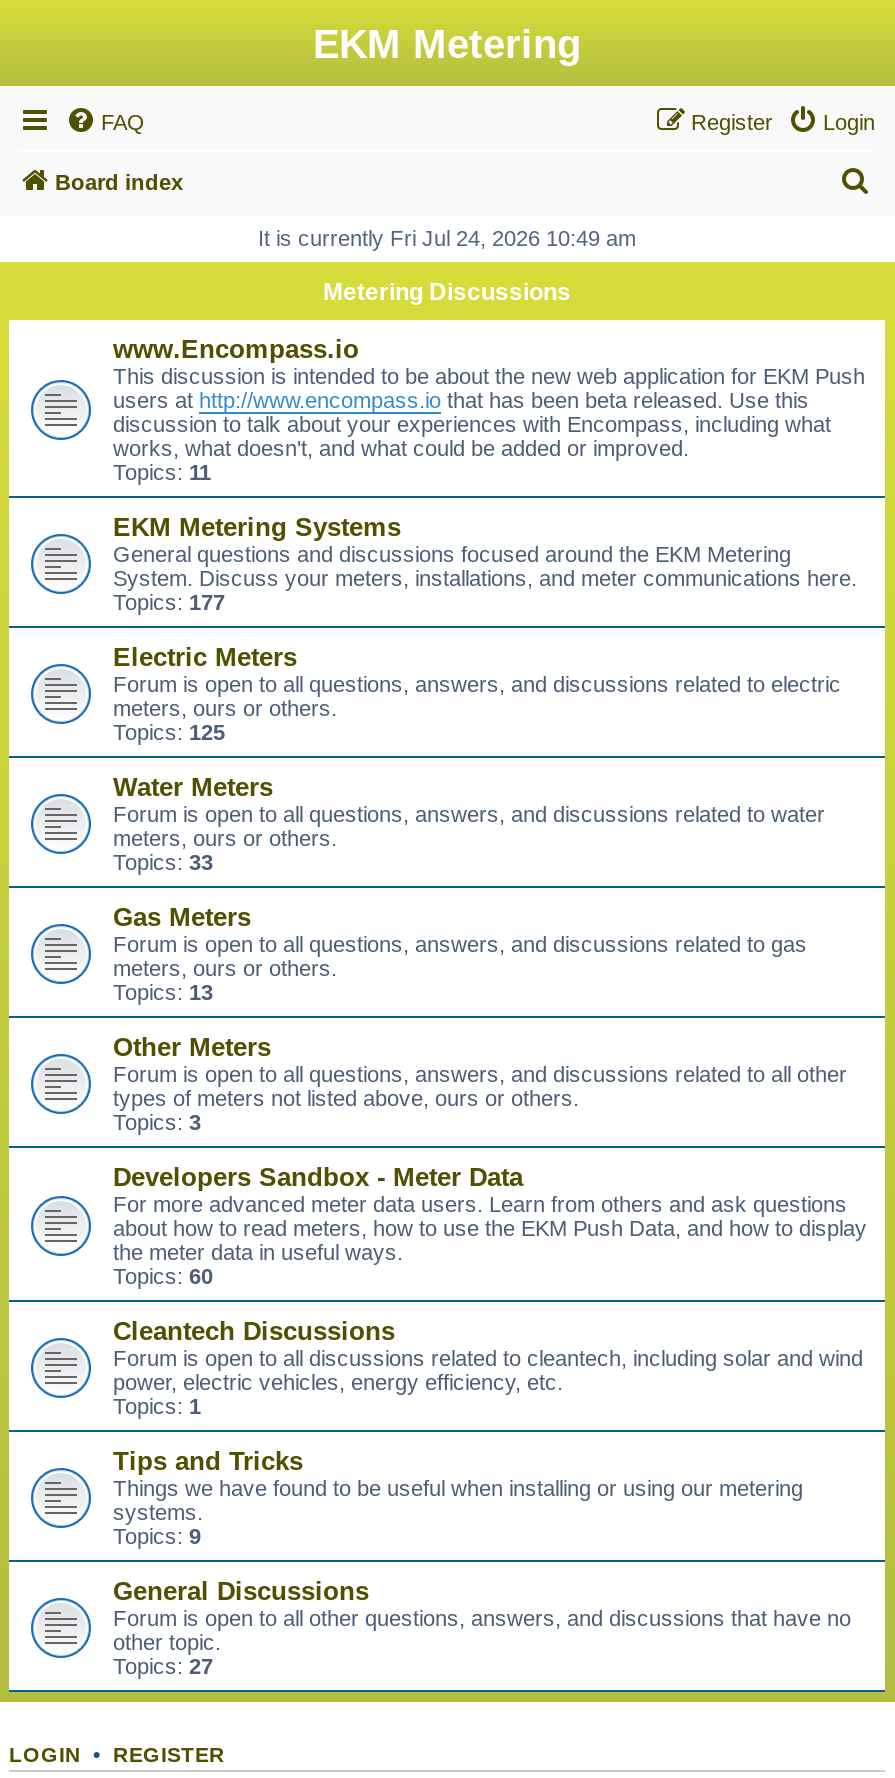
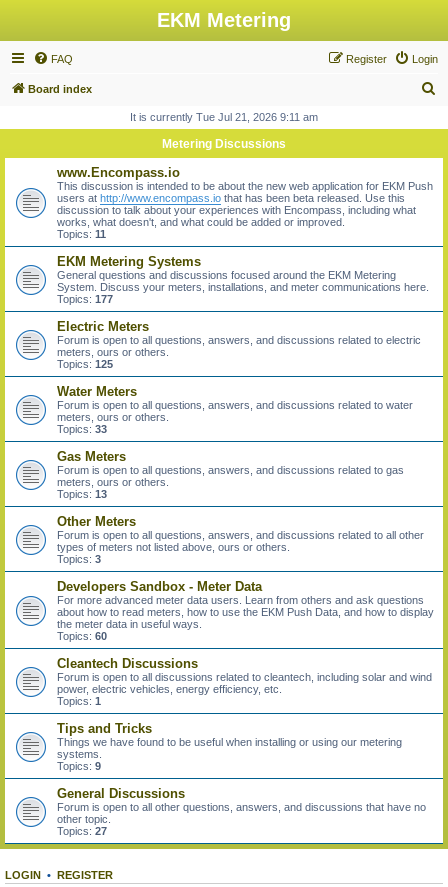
- It is currently Fri Jul 24, 2026 10:49 am
+ It is currently Tue Jul 21, 2026 9:11 am
